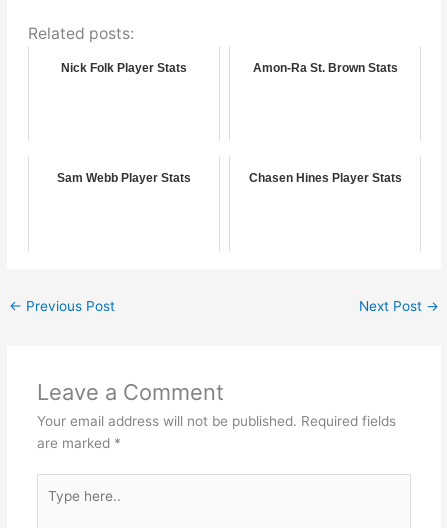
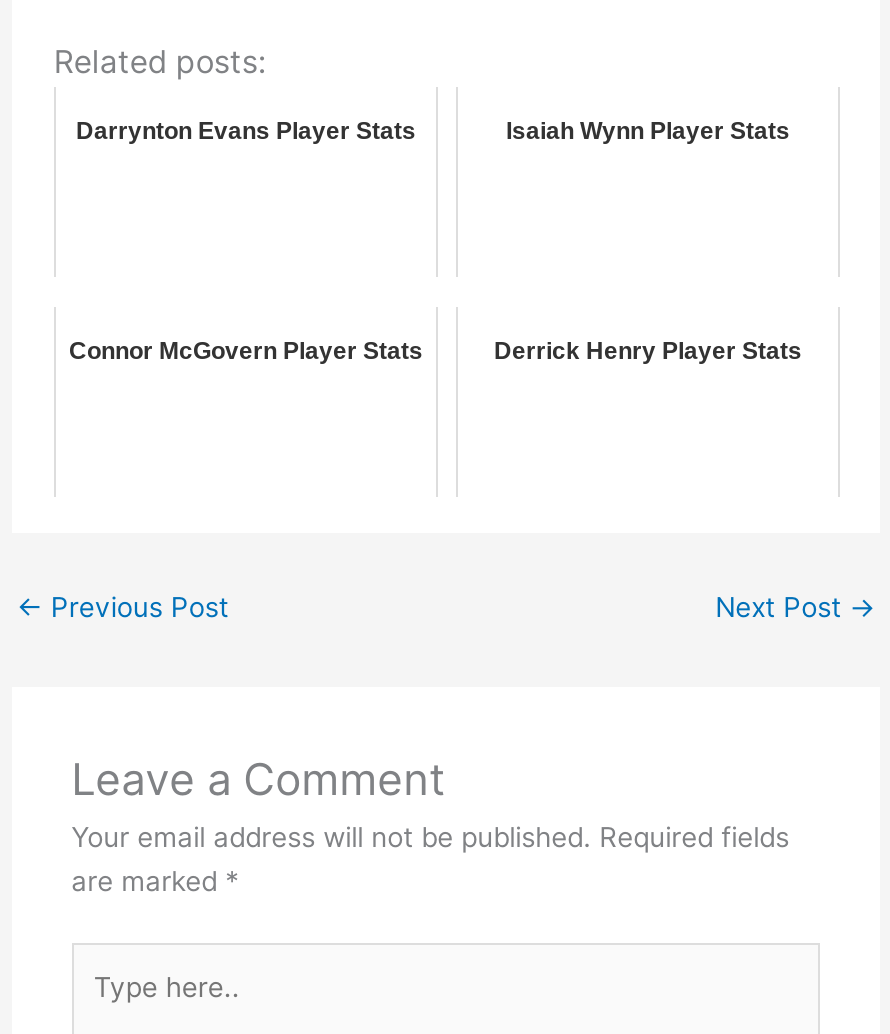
- Nick Folk Player Stats
+ Darrynton Evans Player Stats

- Amon-Ra St. Brown Stats
+ Isaiah Wynn Player Stats

- Sam Webb Player Stats
+ Connor McGovern Player Stats

- Chasen Hines Player Stats
+ Derrick Henry Player Stats
